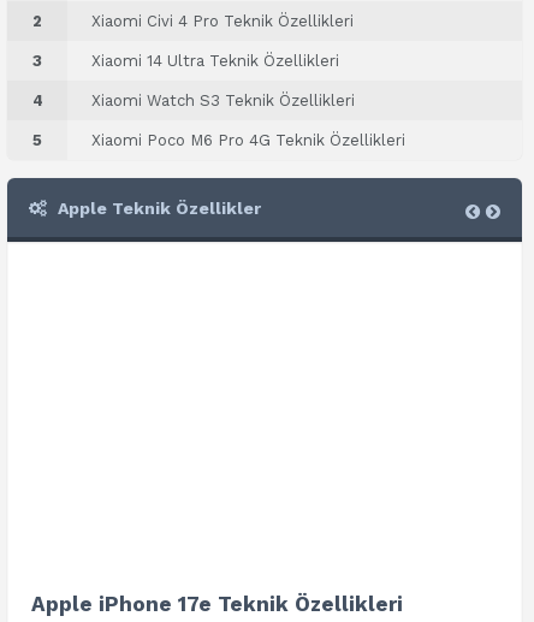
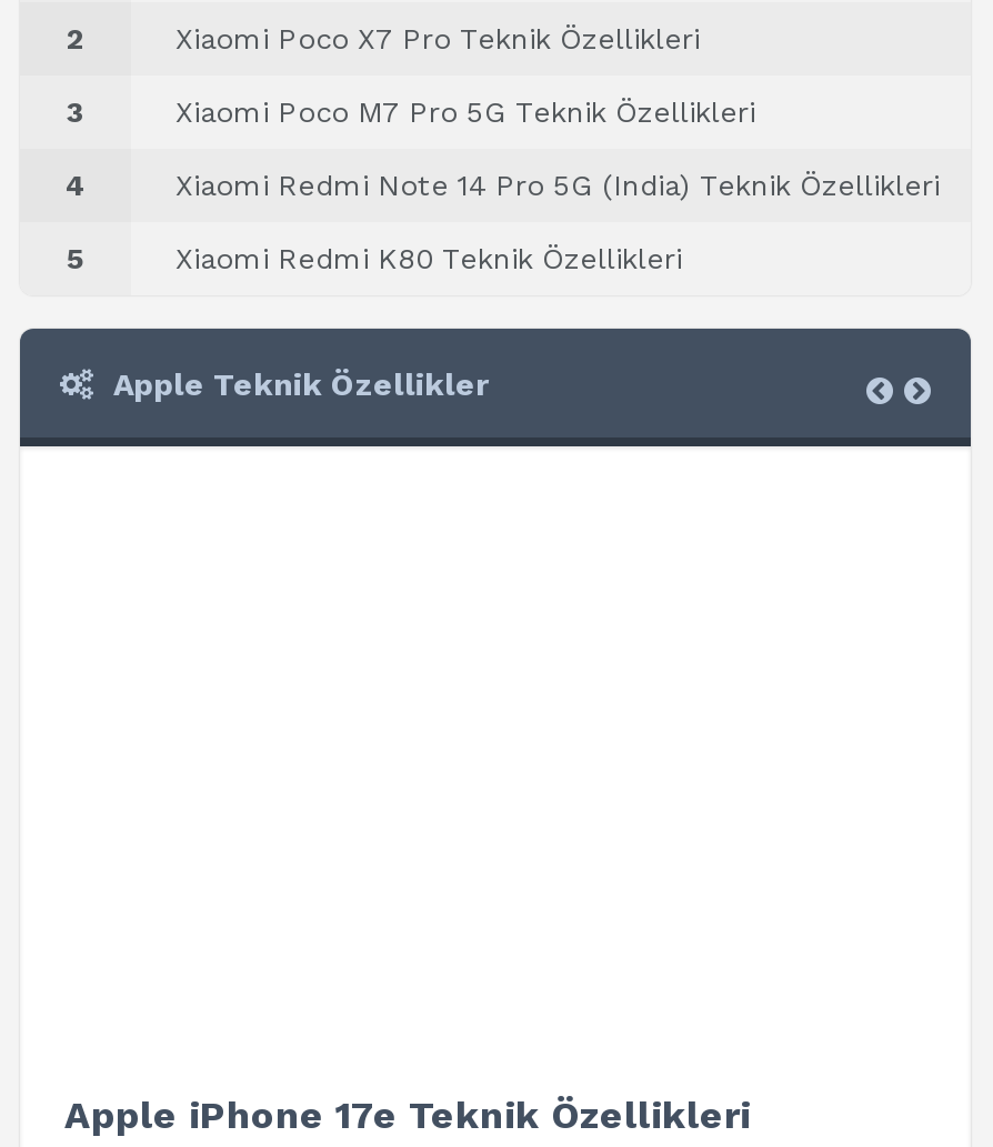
- Xiaomi Civi 4 Pro Teknik Özellikleri
+ Xiaomi Poco X7 Pro Teknik Özellikleri

- Xiaomi 14 Ultra Teknik Özellikleri
+ Xiaomi Poco M7 Pro 5G Teknik Özellikleri

- Xiaomi Watch S3 Teknik Özellikleri
+ Xiaomi Redmi Note 14 Pro 5G (India) Teknik Özellikleri

- Xiaomi Poco M6 Pro 4G Teknik Özellikleri
+ Xiaomi Redmi K80 Teknik Özellikleri
